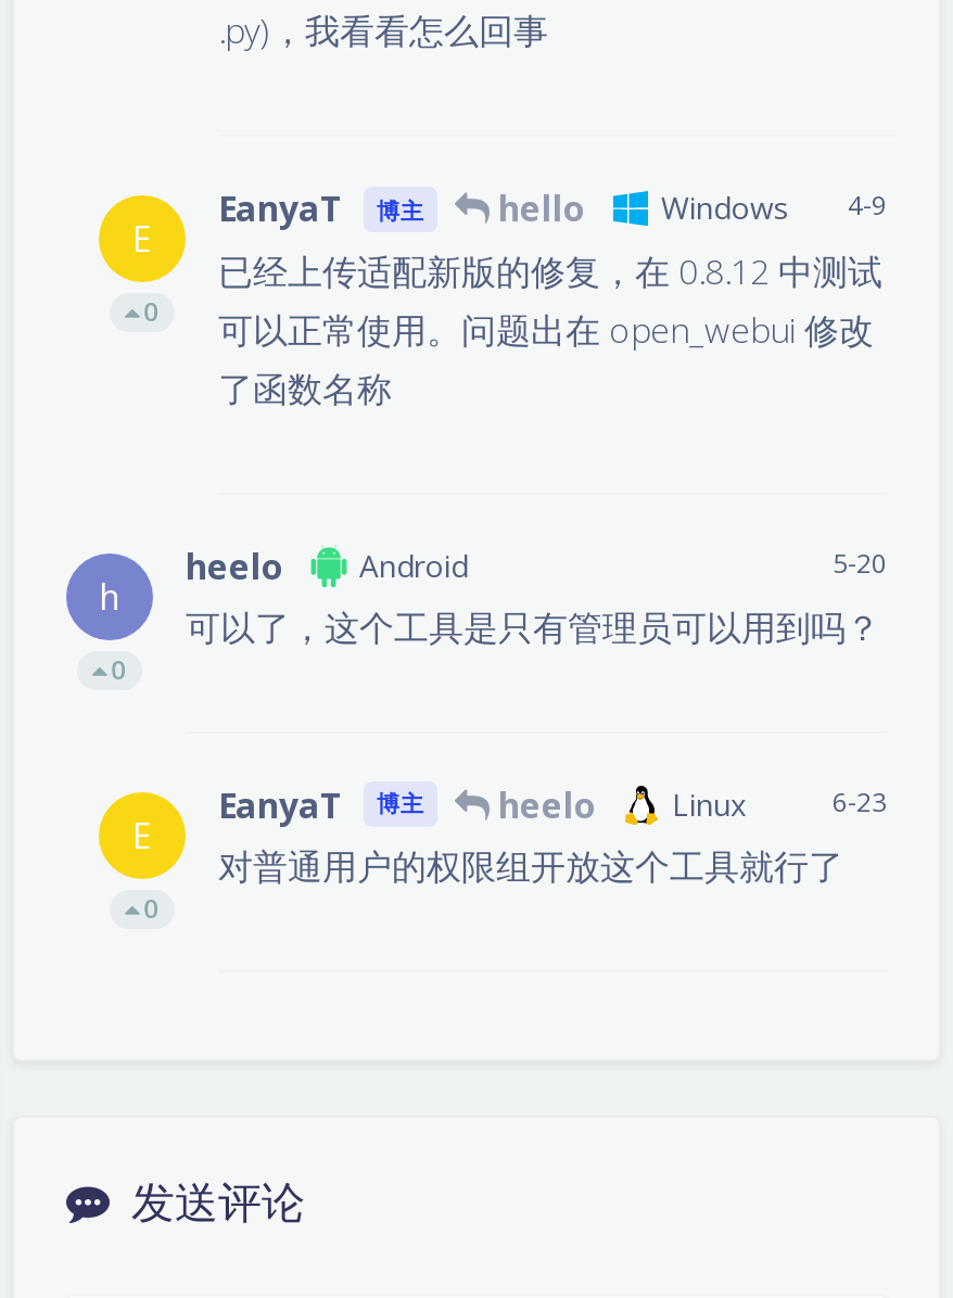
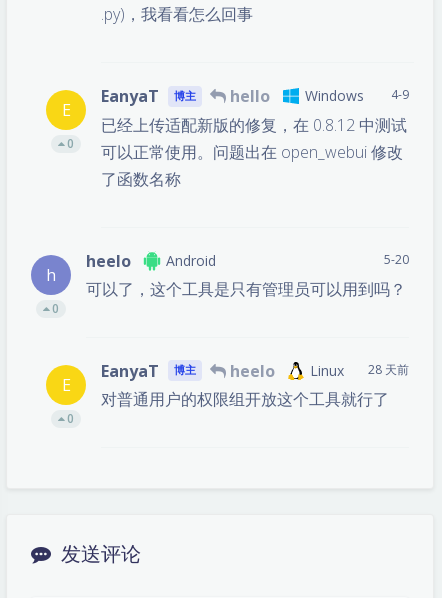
- 6-23
+ 28 天前
